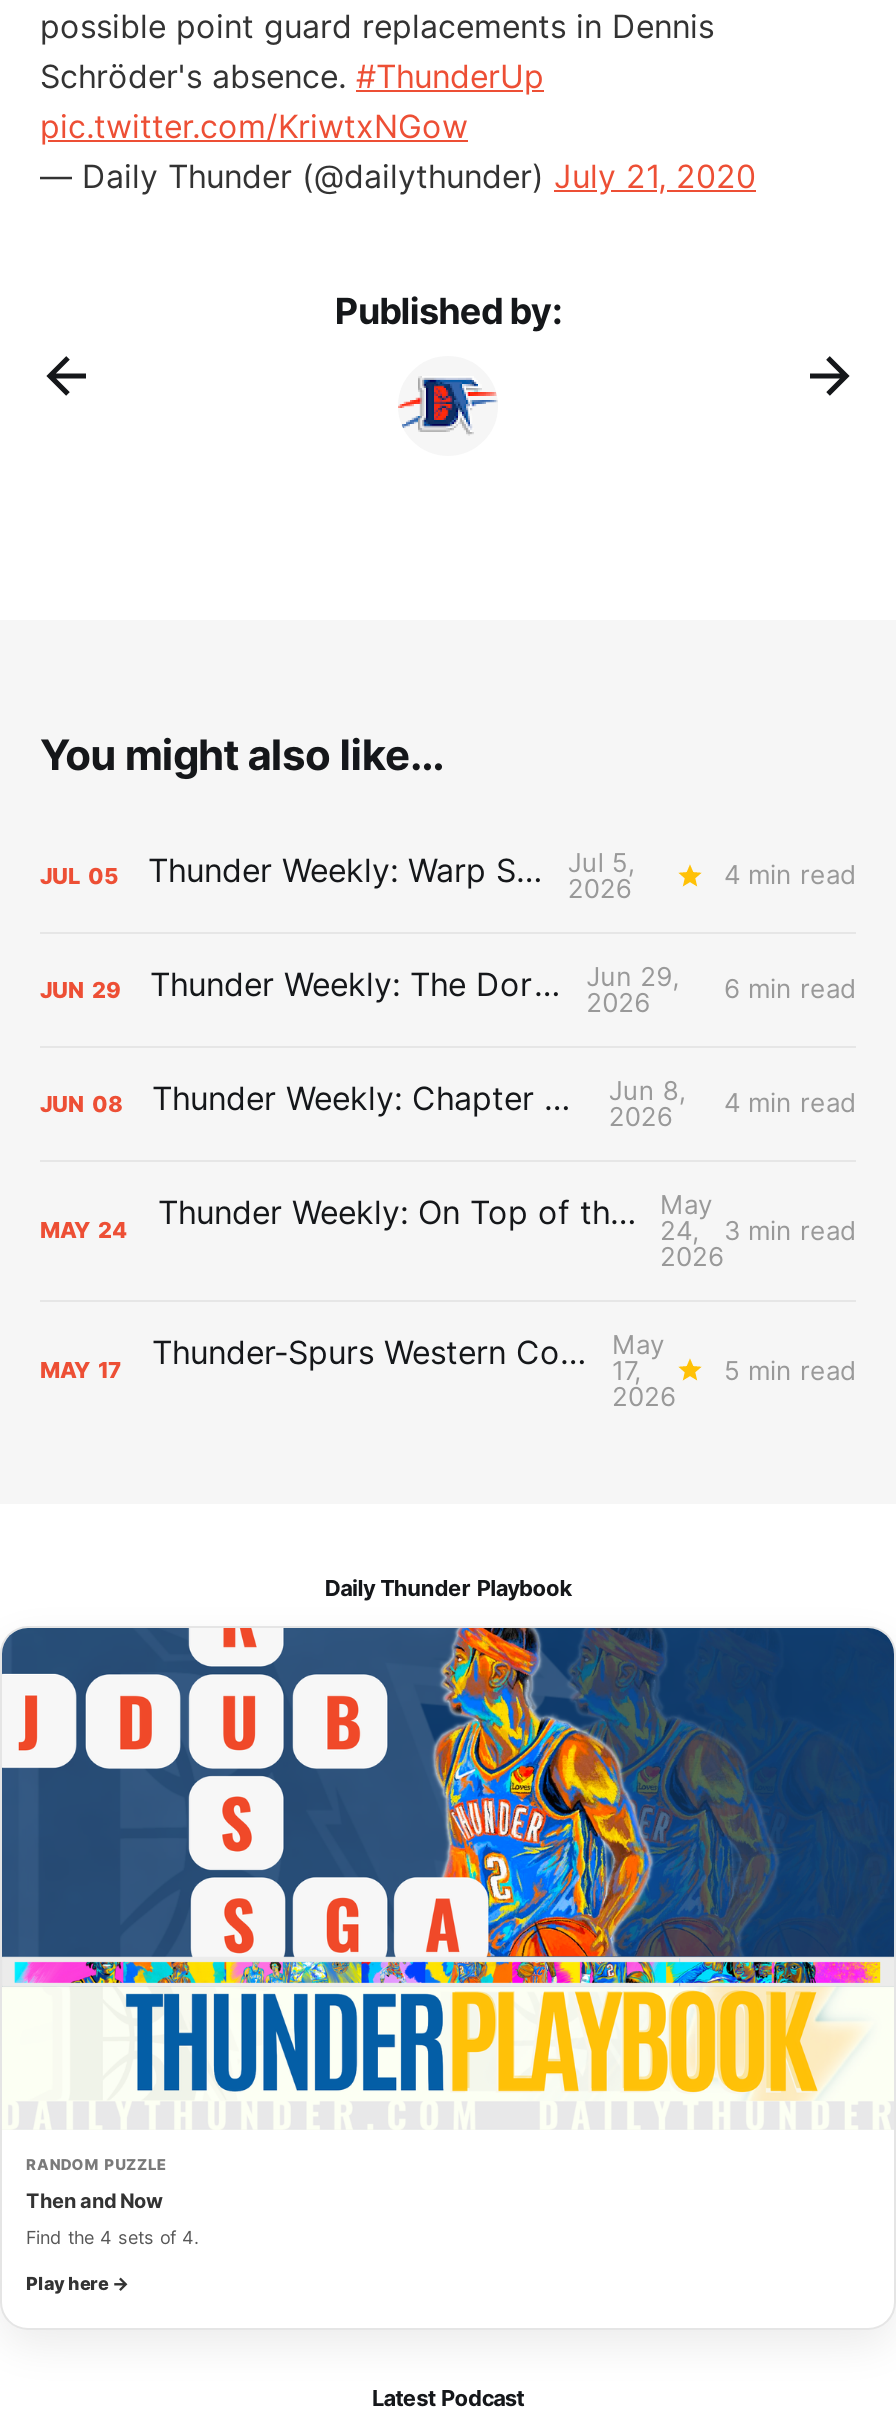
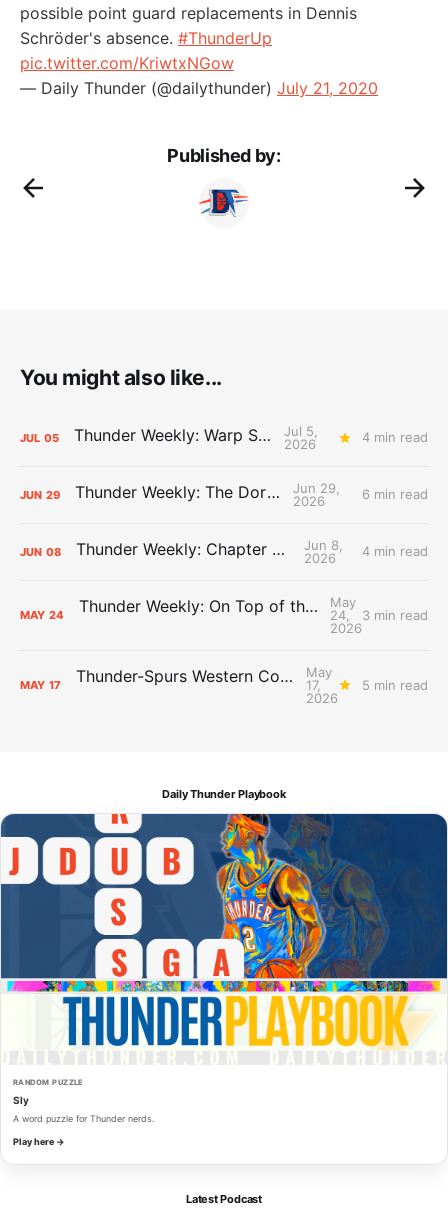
- Then and Now
+ Sly

- Find the 4 sets of 4.
+ A word puzzle for Thunder nerds.
